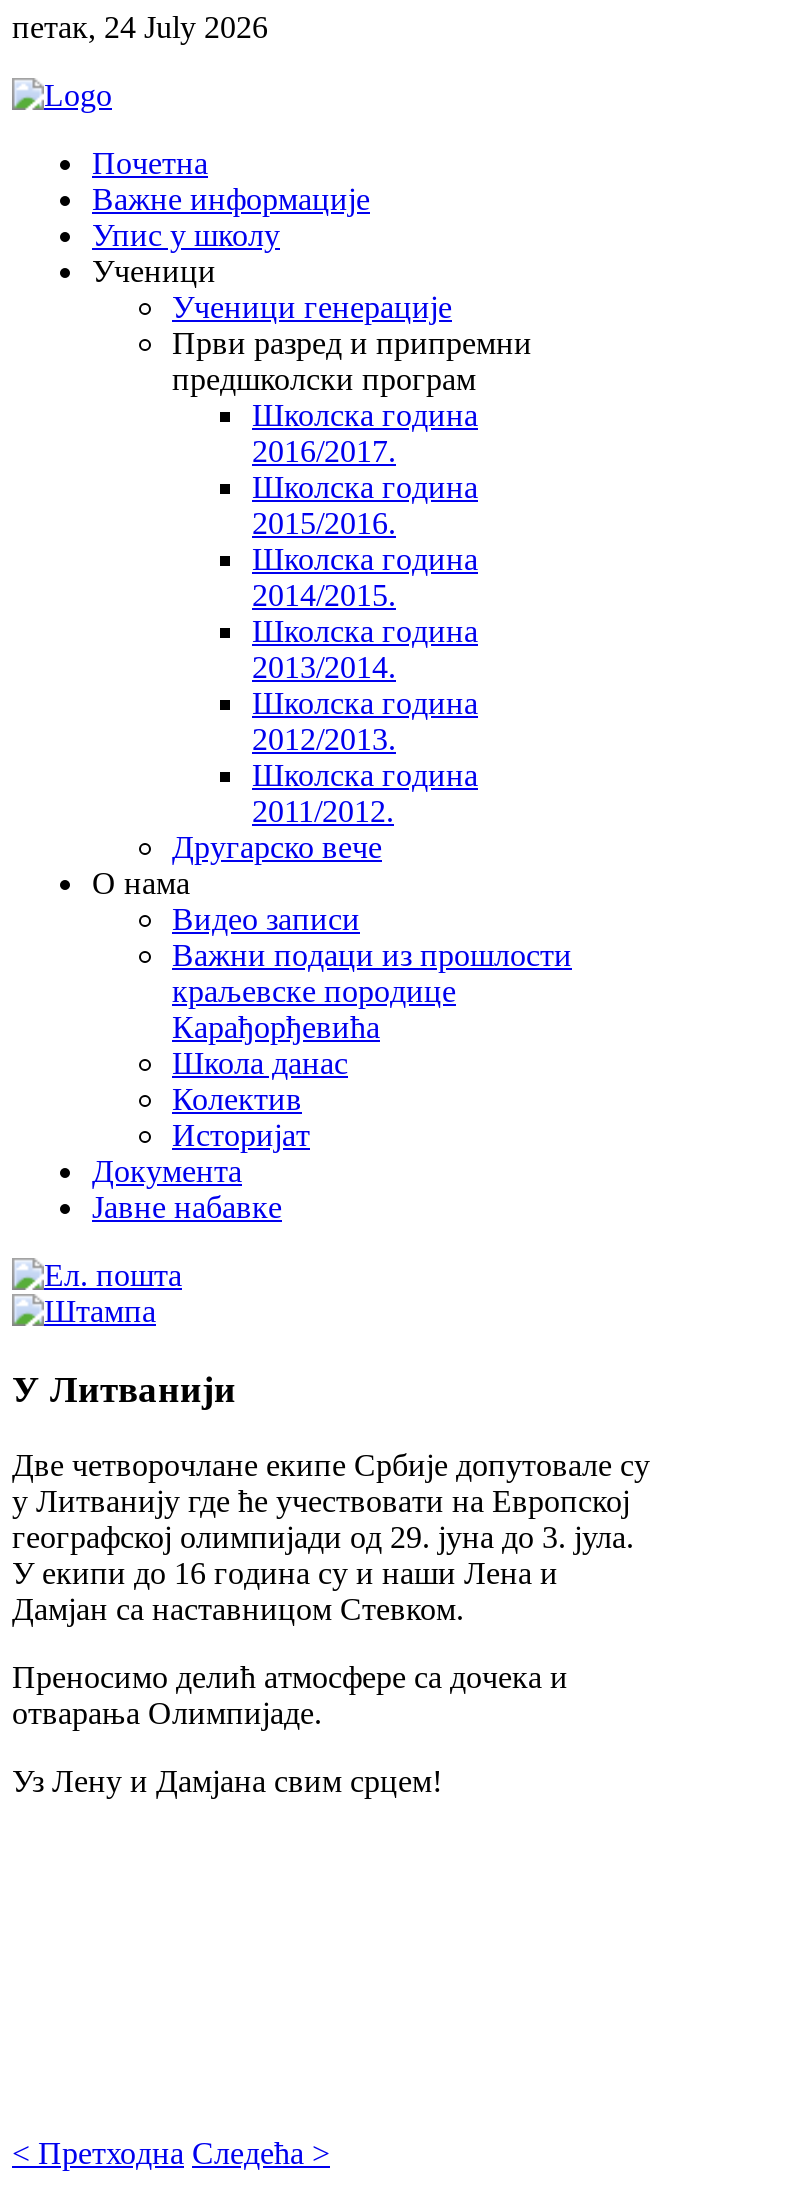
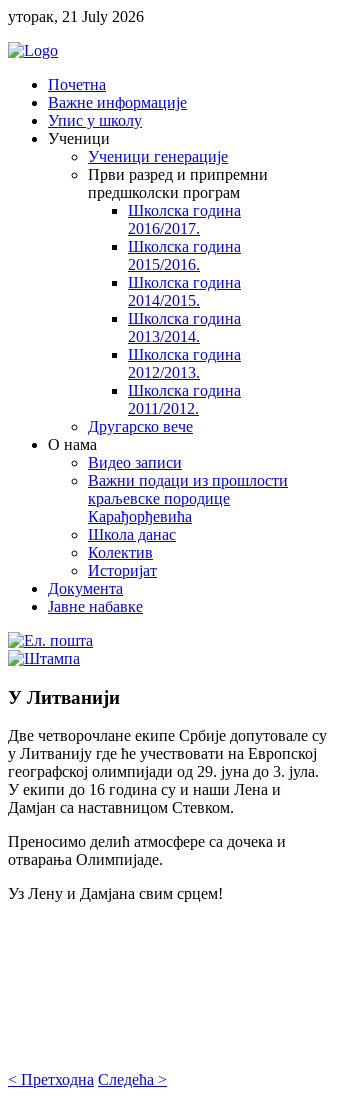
- петак, 24 July 2026
+ уторак, 21 July 2026
